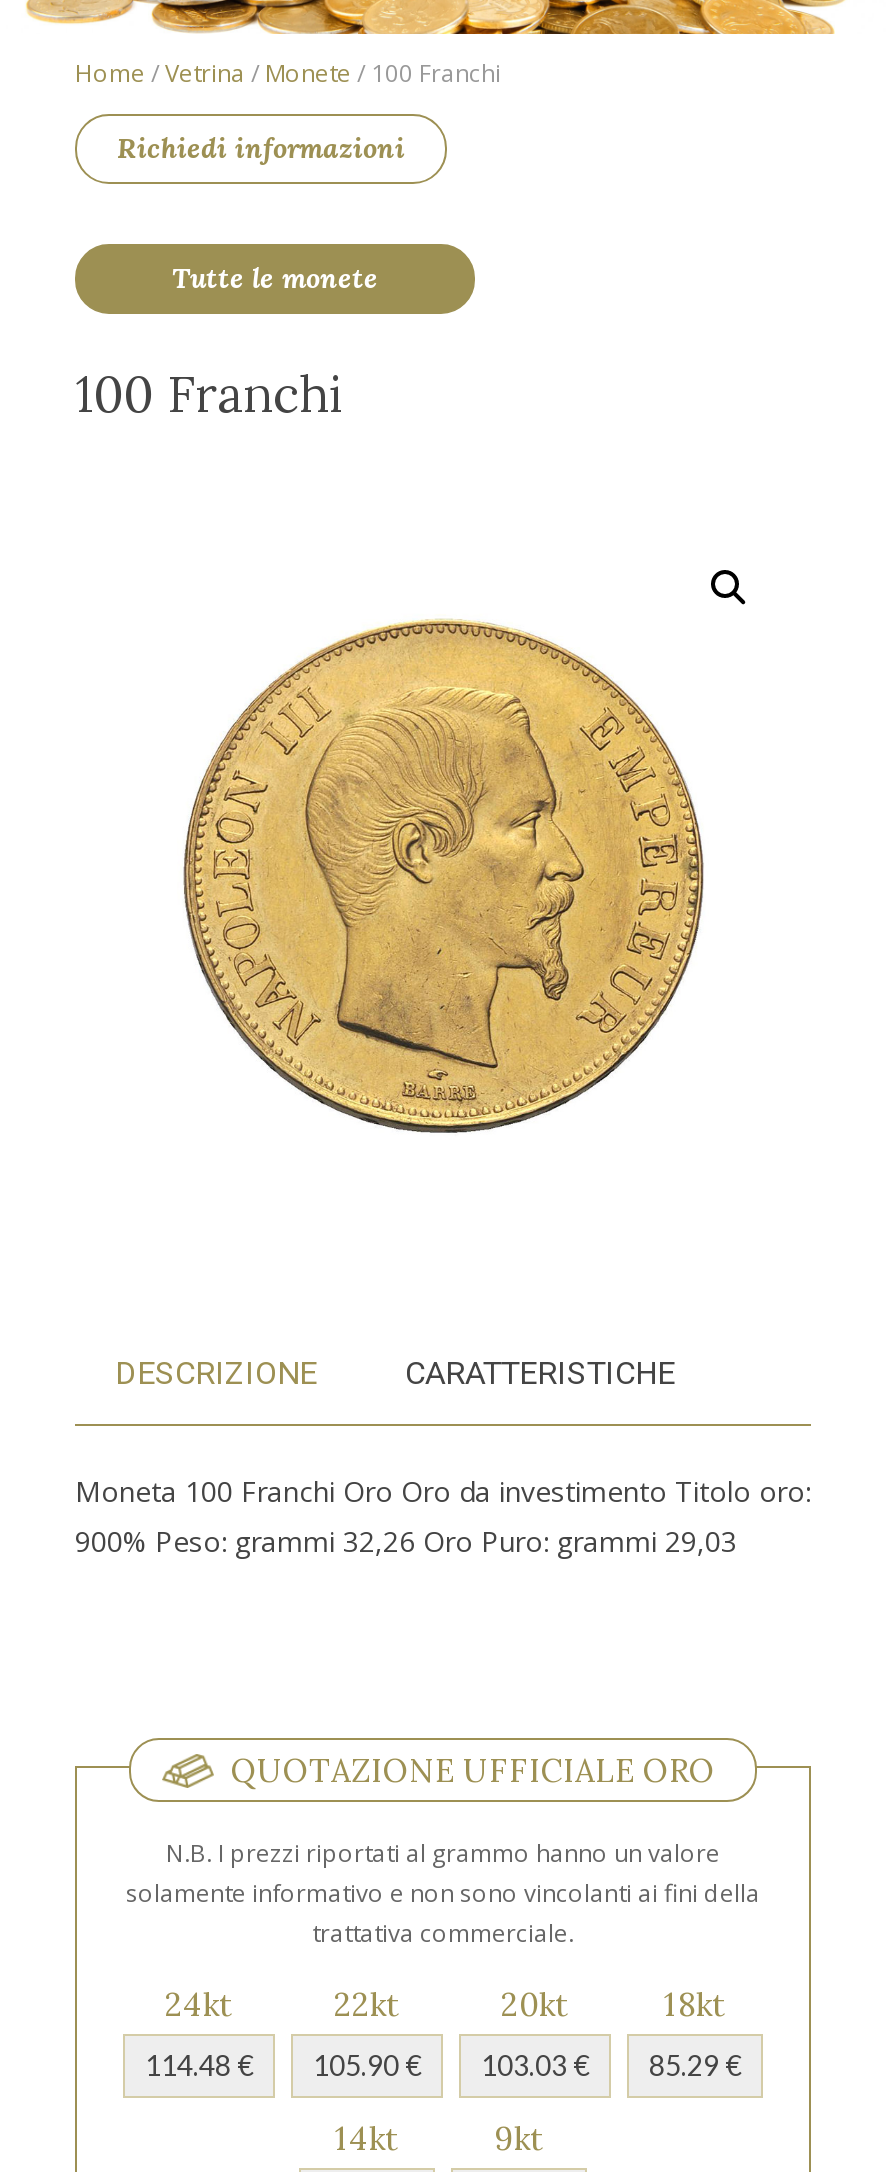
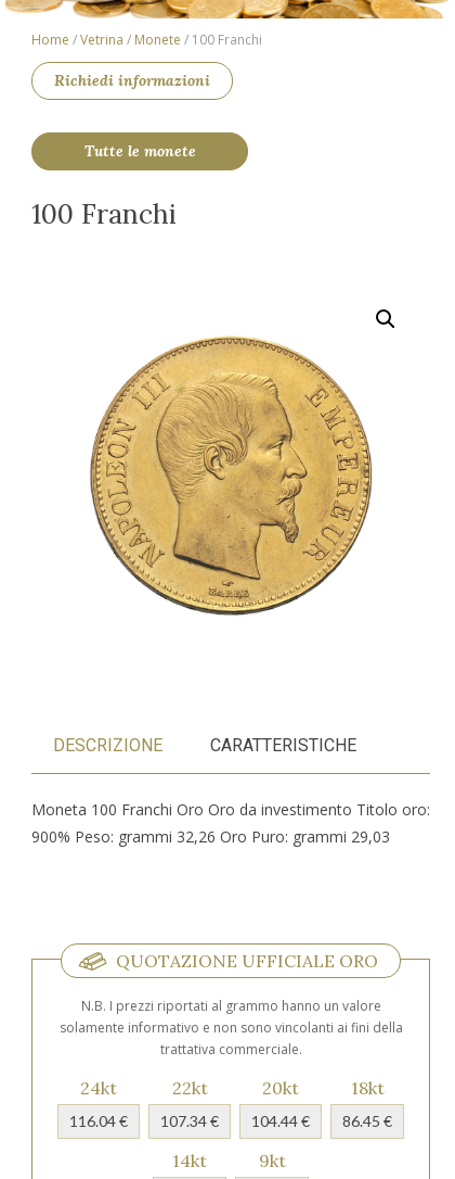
- 114.48 €
+ 116.04 €

- 105.90 €
+ 107.34 €

- 103.03 €
+ 104.44 €

- 85.29 €
+ 86.45 €
